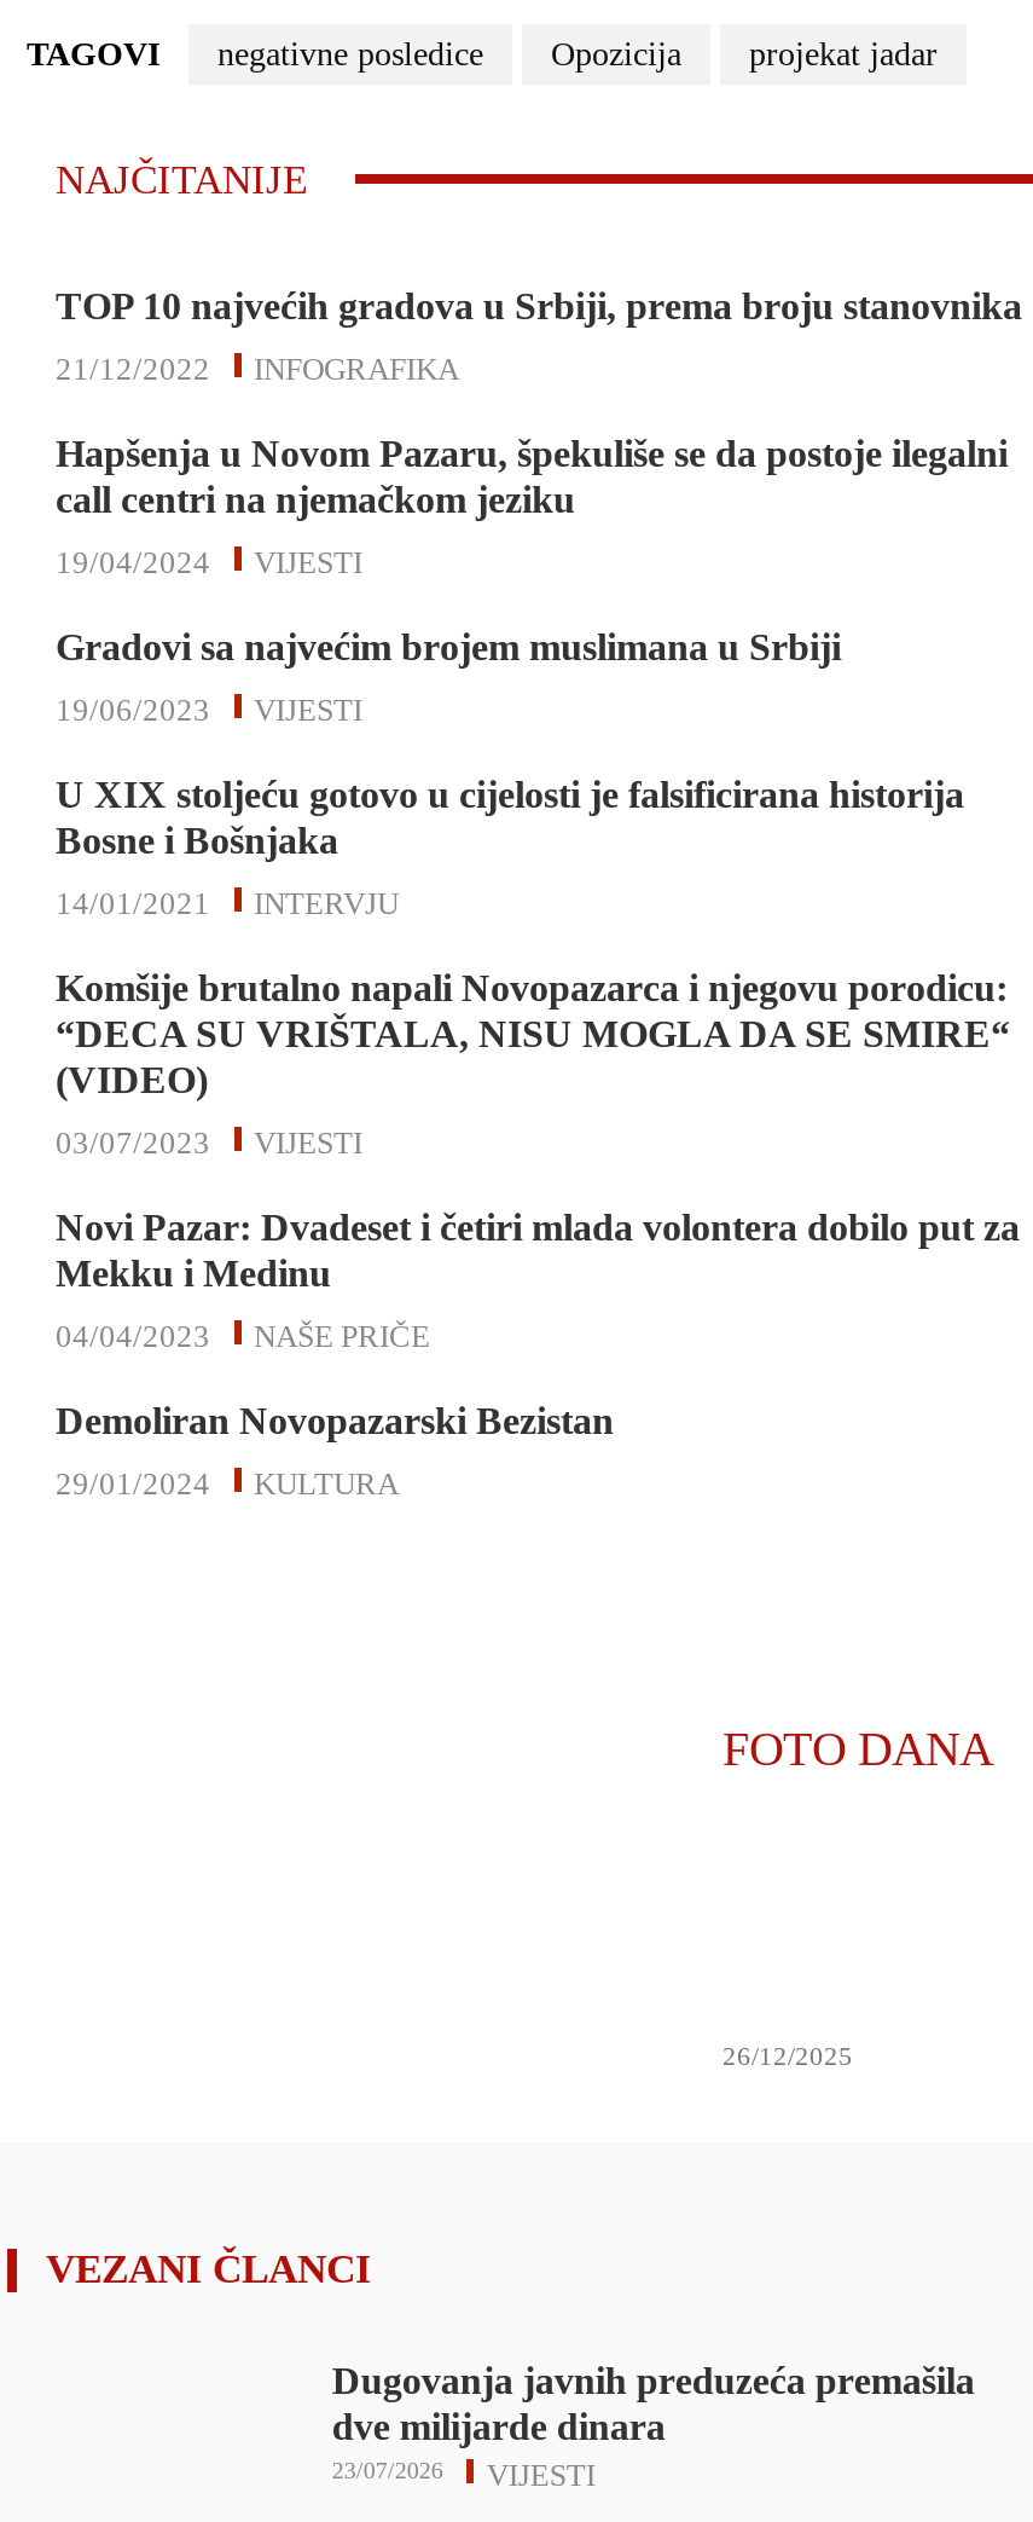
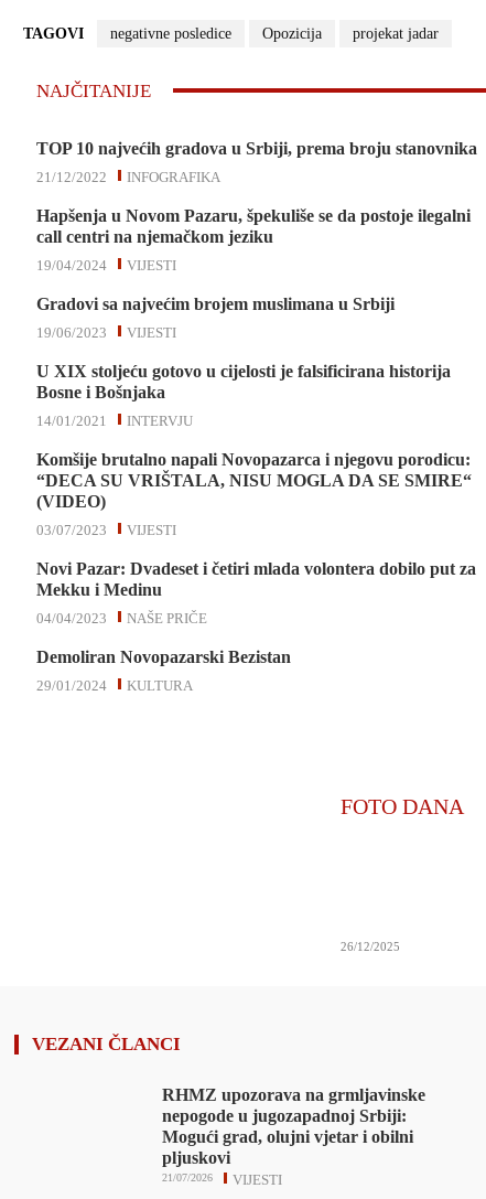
- Dugovanja javnih preduzeća premašila
- dve milijarde dinara
+ RHMZ upozorava na grmljavinske
+ nepogode u jugozapadnoj Srbiji:
+ Mogući grad, olujni vjetar i obilni
+ pljuskovi

- 23/07/2026 VIJESTI
+ 21/07/2026 VIJESTI
